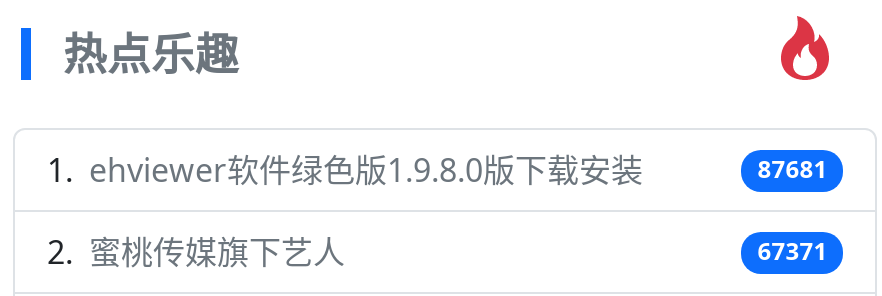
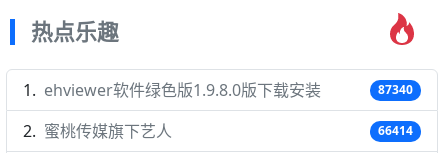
- 87681
+ 87340

- 67371
+ 66414
